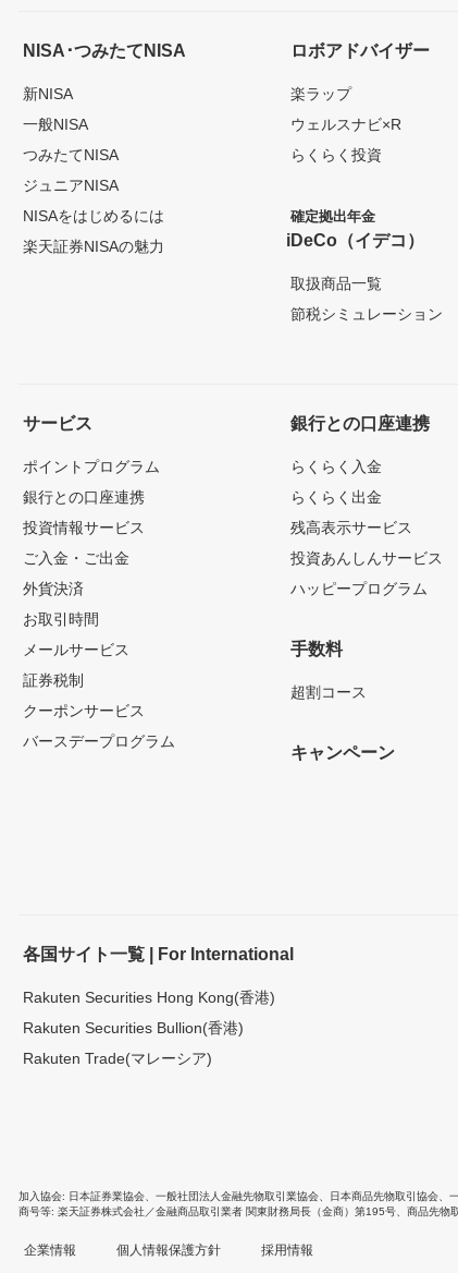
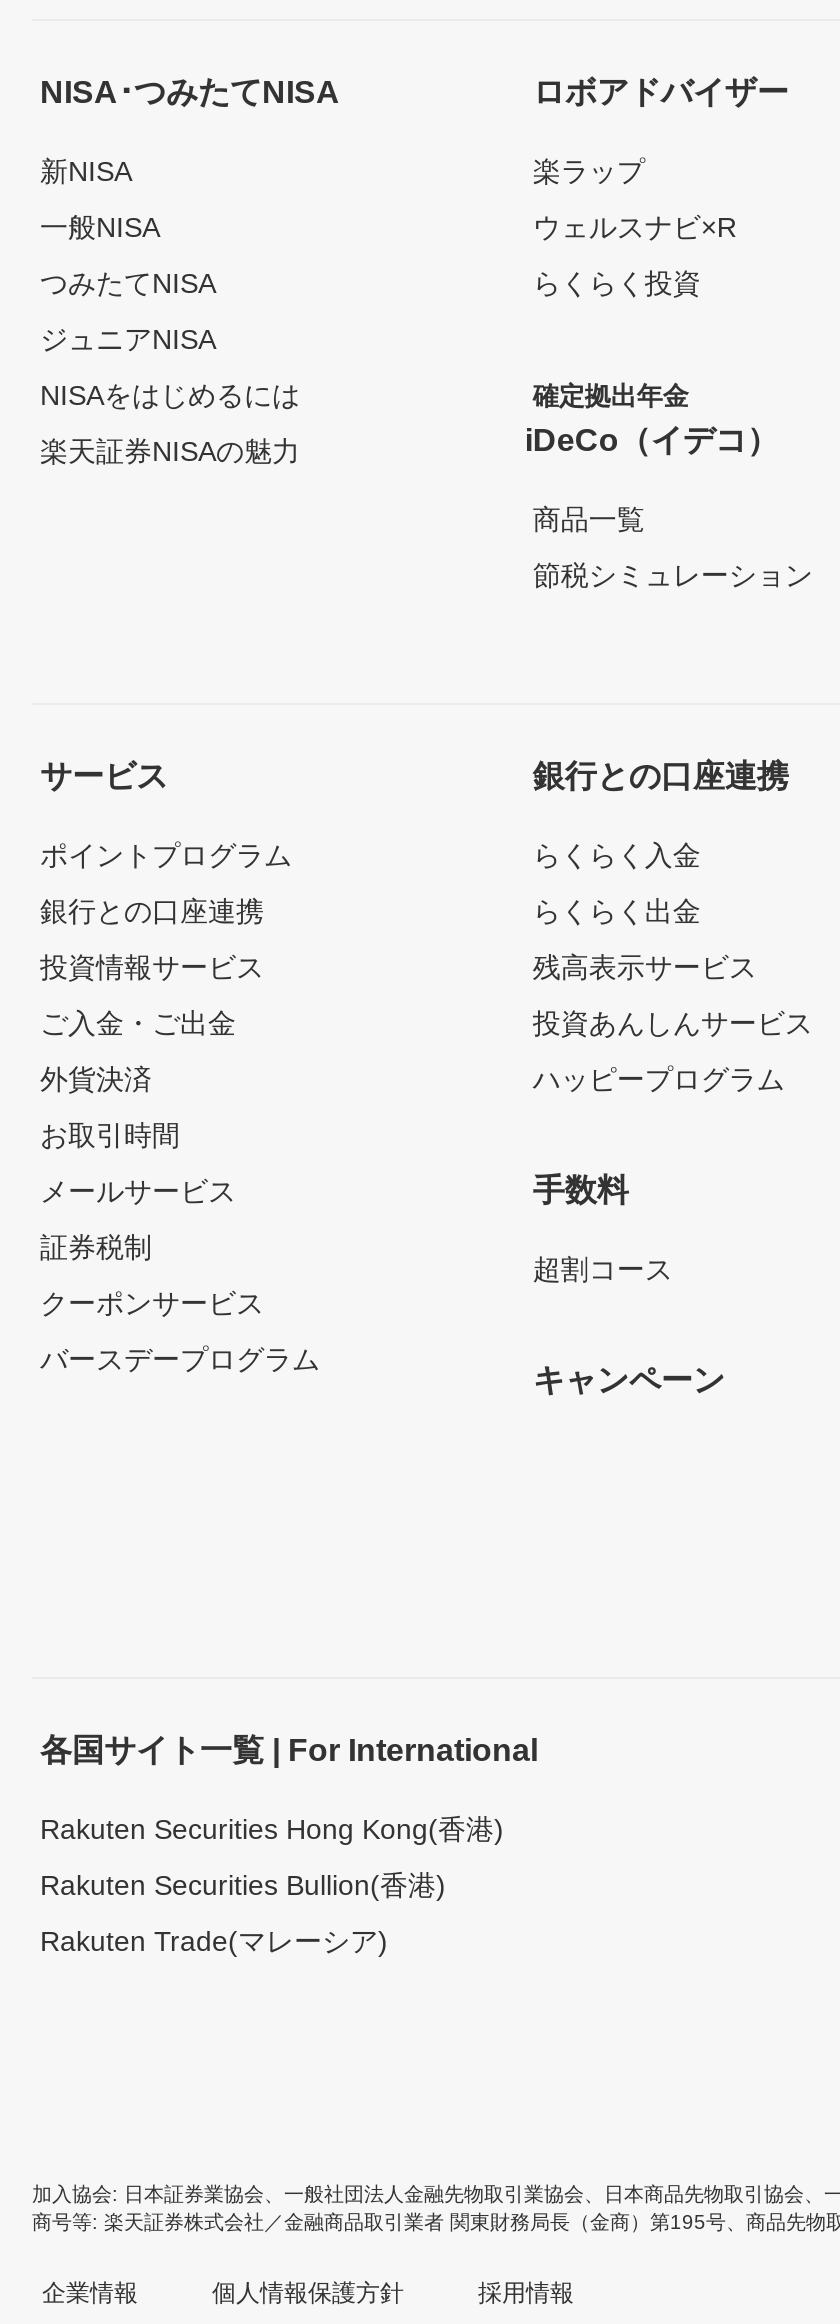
- 取扱商品一覧
+ 商品一覧
